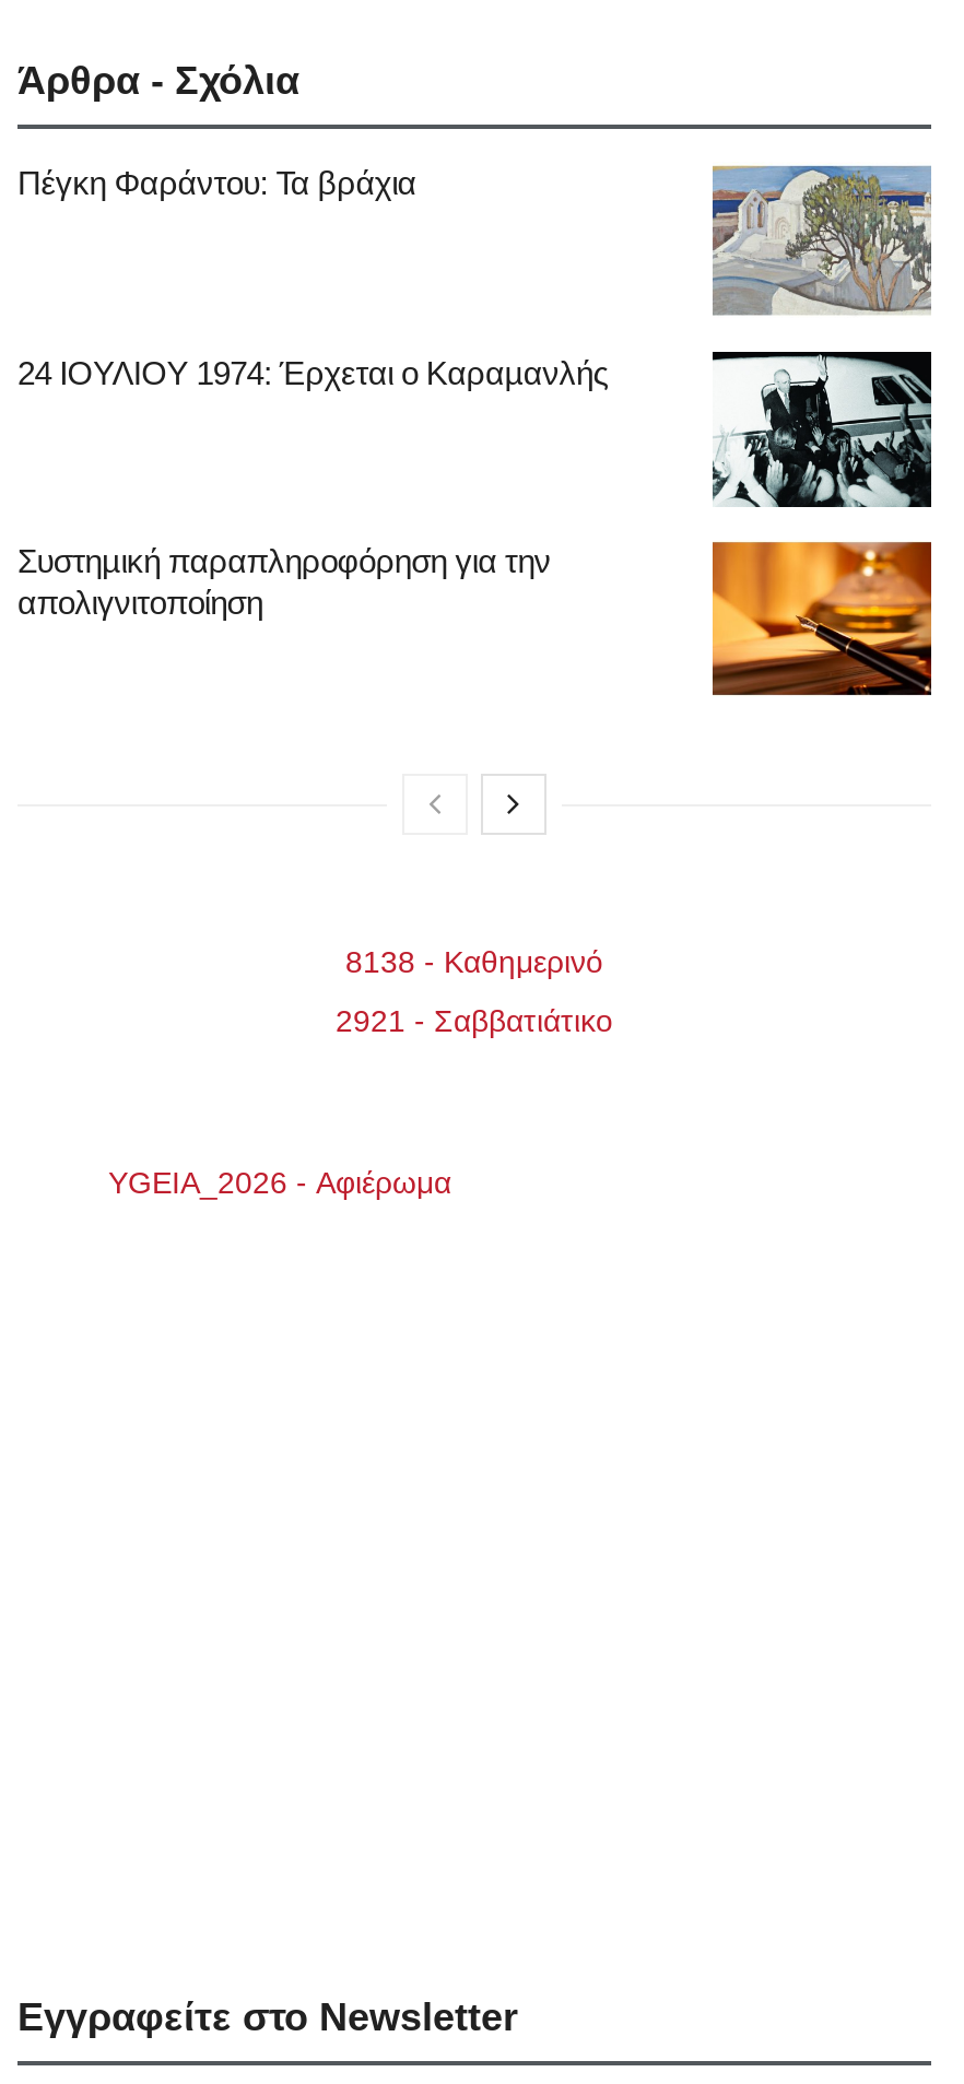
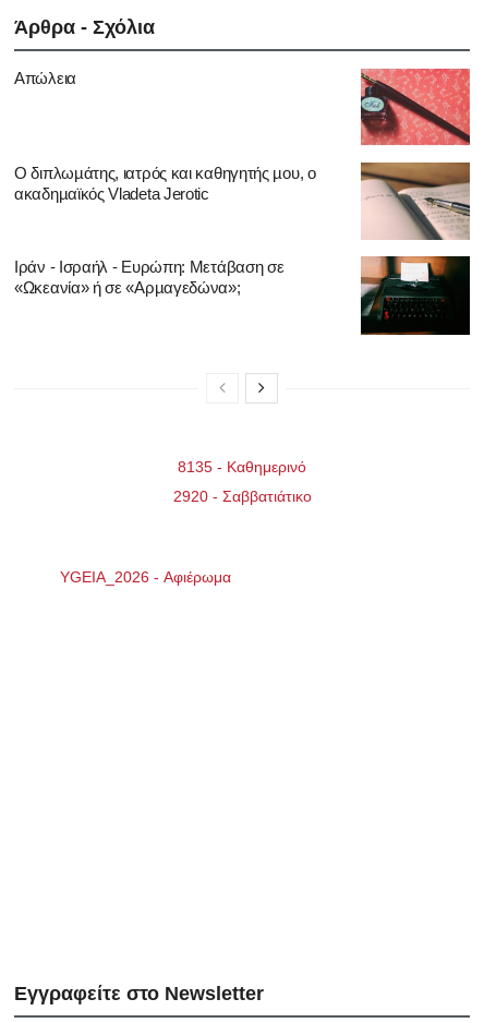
- Πέγκη Φαράντου: Τα βράχια
+ Απώλεια

- [image]
+ [image]

- 24 ΙΟΥΛΙΟΥ 1974: Έρχεται ο Καραµανλής
+ Ο διπλωµάτης, ιατρός και καθηγητής µου, ο
+ ακαδηµαϊκός Vladeta Jerotic

- [image]
+ [image]

- Συστηµική παραπληροφόρηση για την
- απολιγνιτοποίηση
+ Ιράν - Ισραήλ - Ευρώπη: Μετάβαση σε
+ «Ωκεανία» ή σε «Αρµαγεδώνα»;

- [image]
+ [image]

- 8138 - Καθημερινό
+ 8135 - Καθημερινό

- 2921 - Σαββατιάτικo
+ 2920 - Σαββατιάτικo
